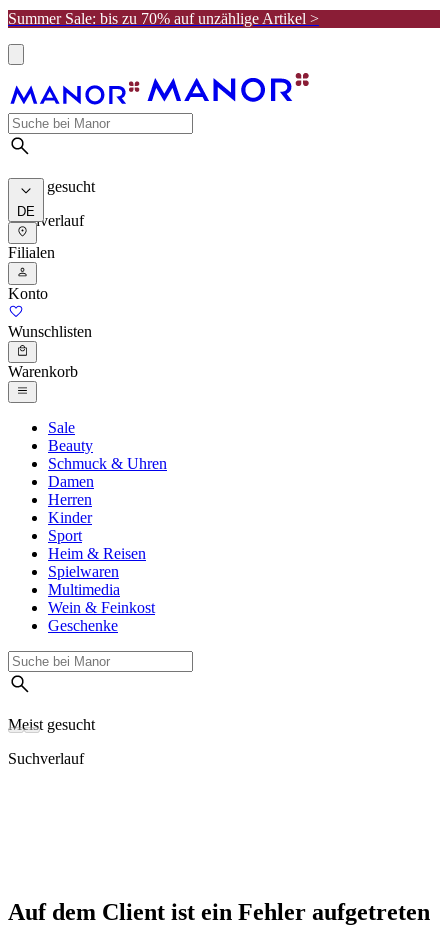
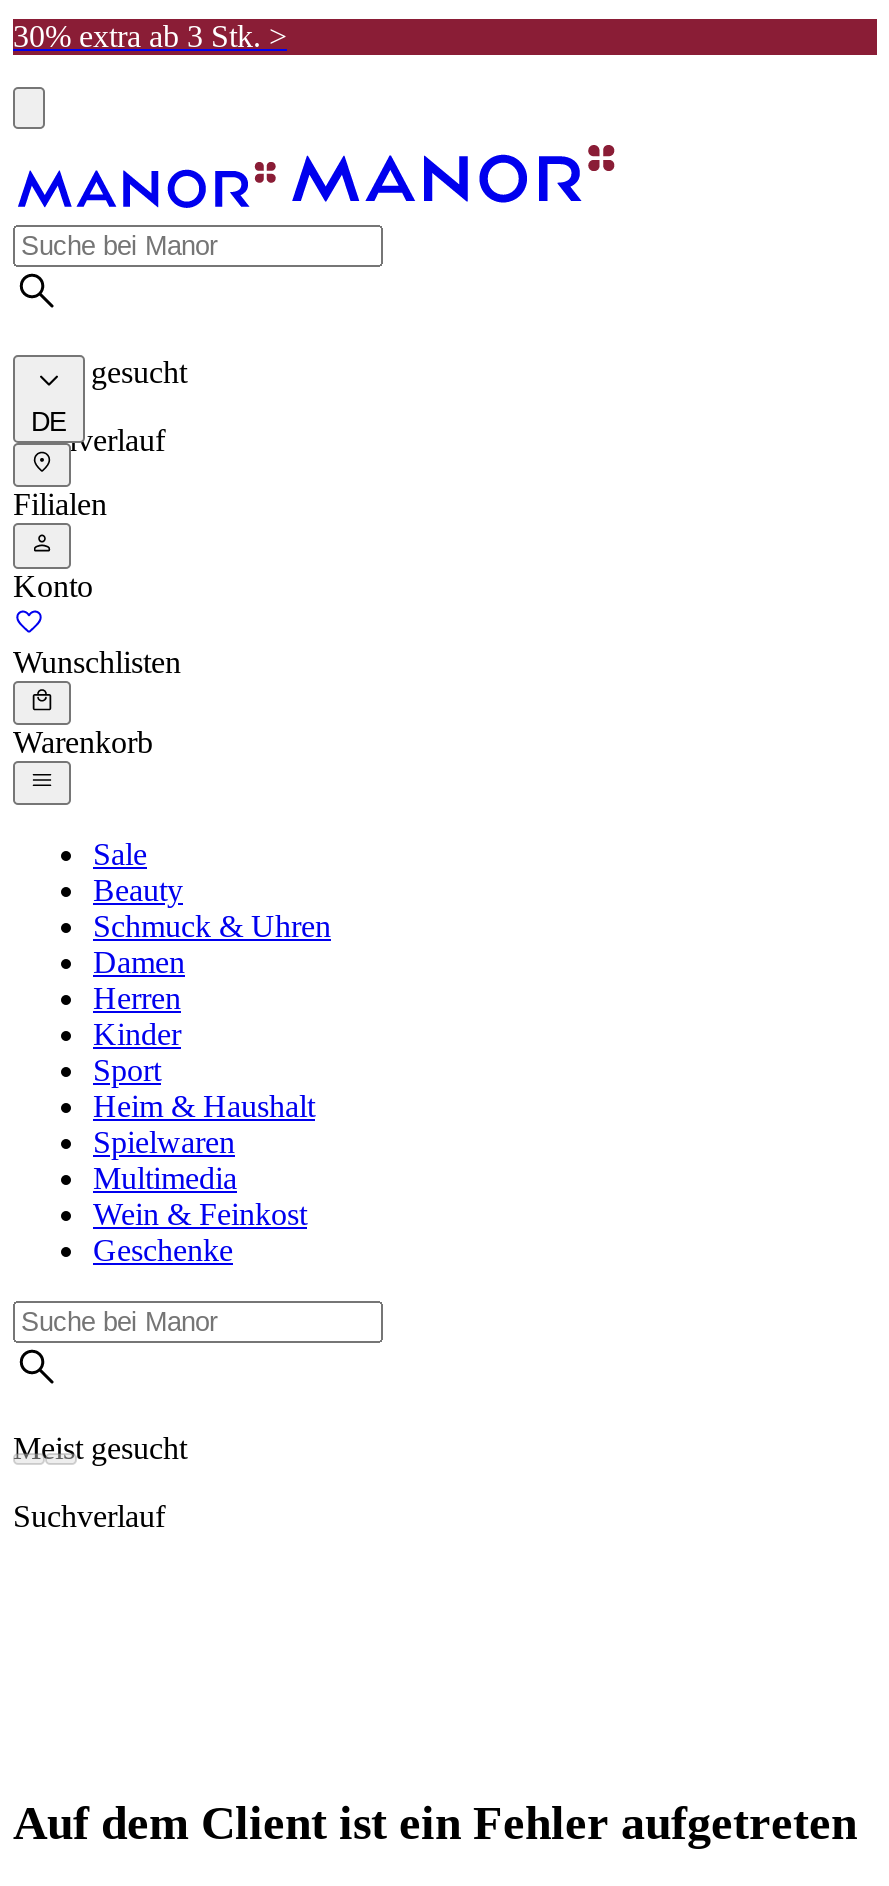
- Summer Sale: bis zu 70% auf unzählige Artikel >
+ 30% extra ab 3 Stk. >

- Heim & Reisen
+ Heim & Haushalt
